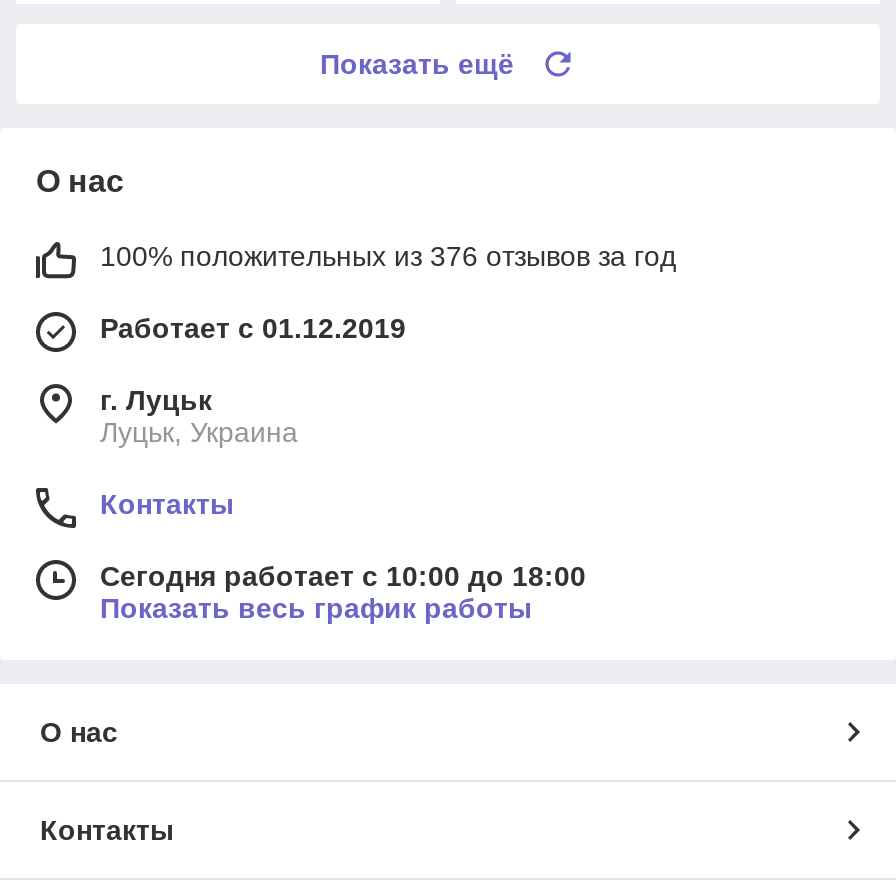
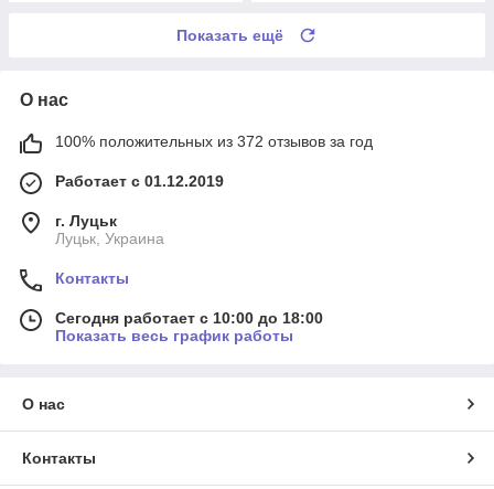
- 100% положительных из 376 отзывов за год
+ 100% положительных из 372 отзывов за год
